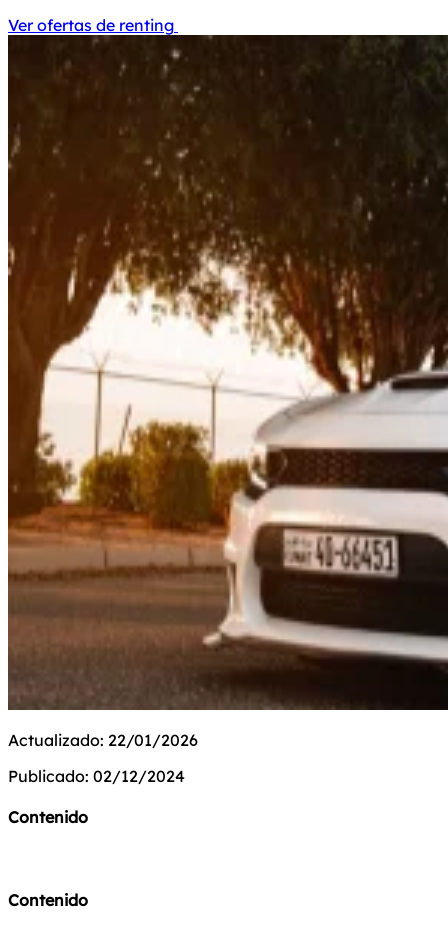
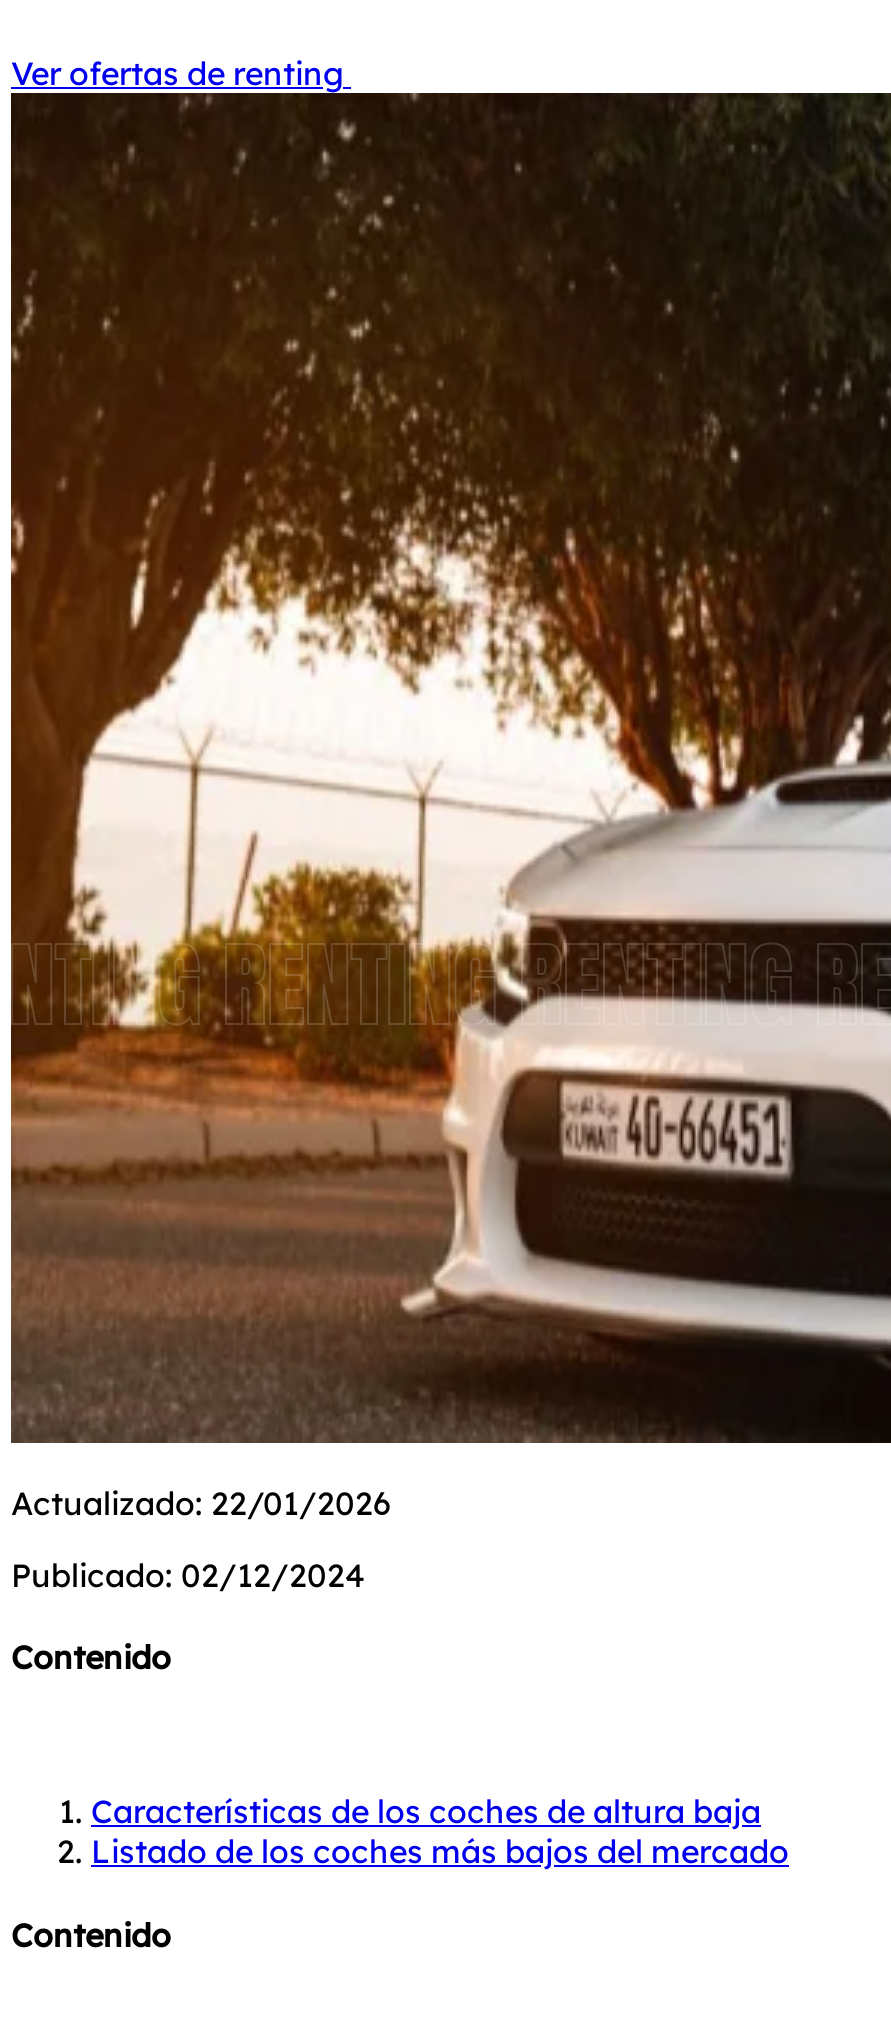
+ Características de los coches de altura baja
+ Listado de los coches más bajos del mercado
